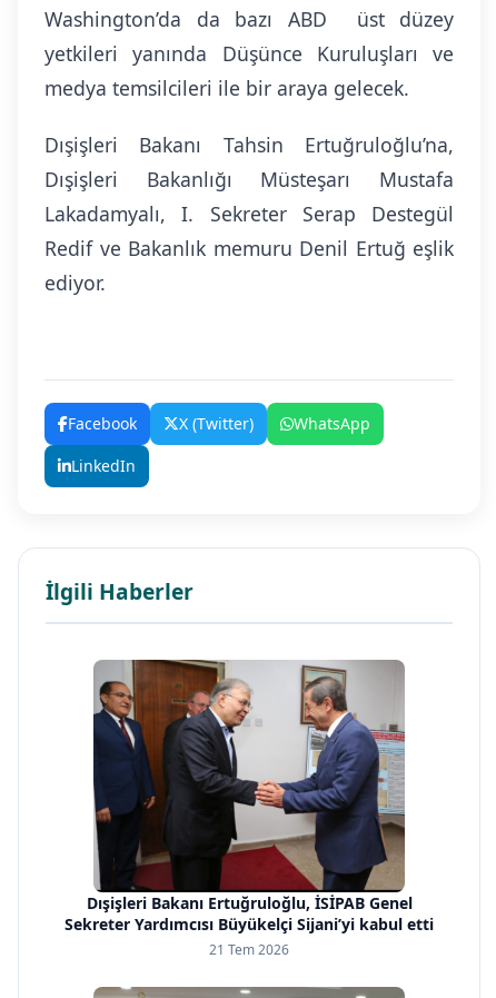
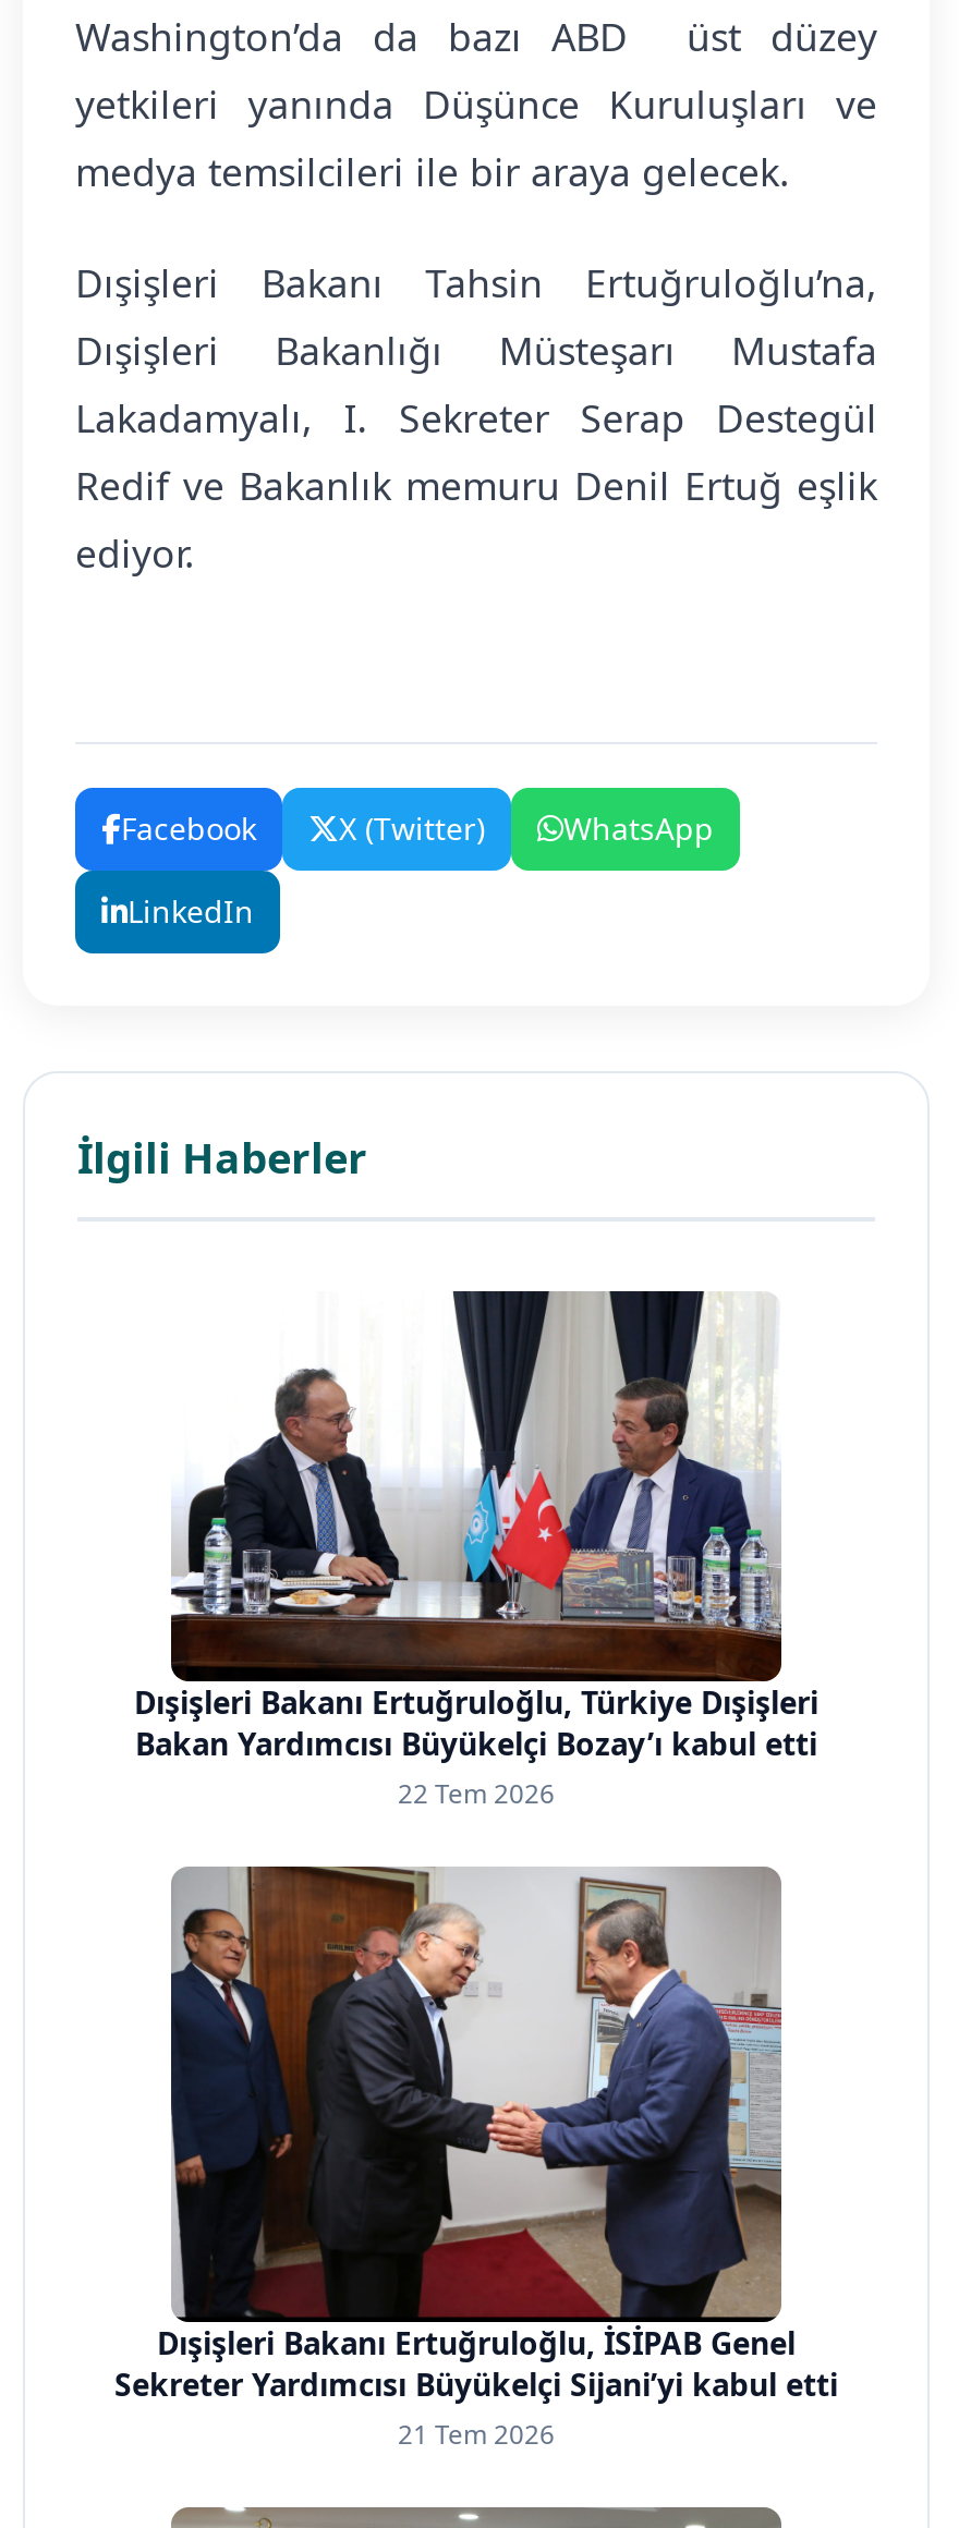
+ [image]
+ Dışişleri Bakanı Ertuğruloğlu, Türkiye Dışişleri
+ Bakan Yardımcısı Büyükelçi Bozay’ı kabul etti
+ 22 Tem 2026
